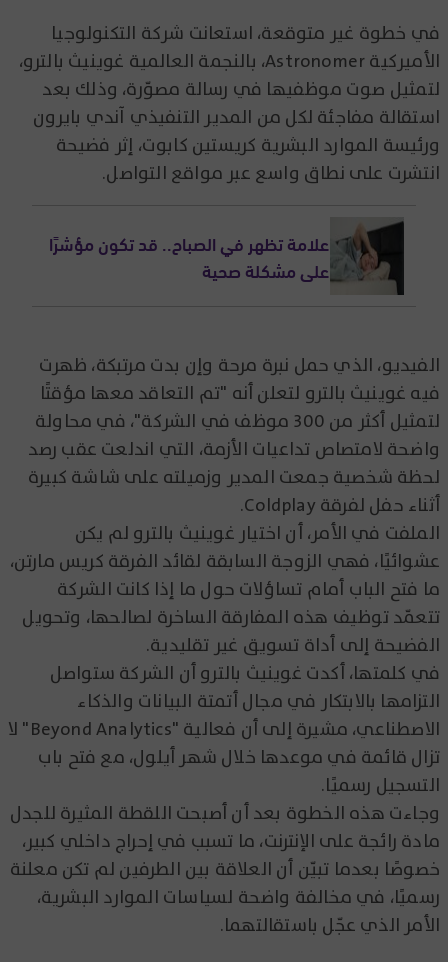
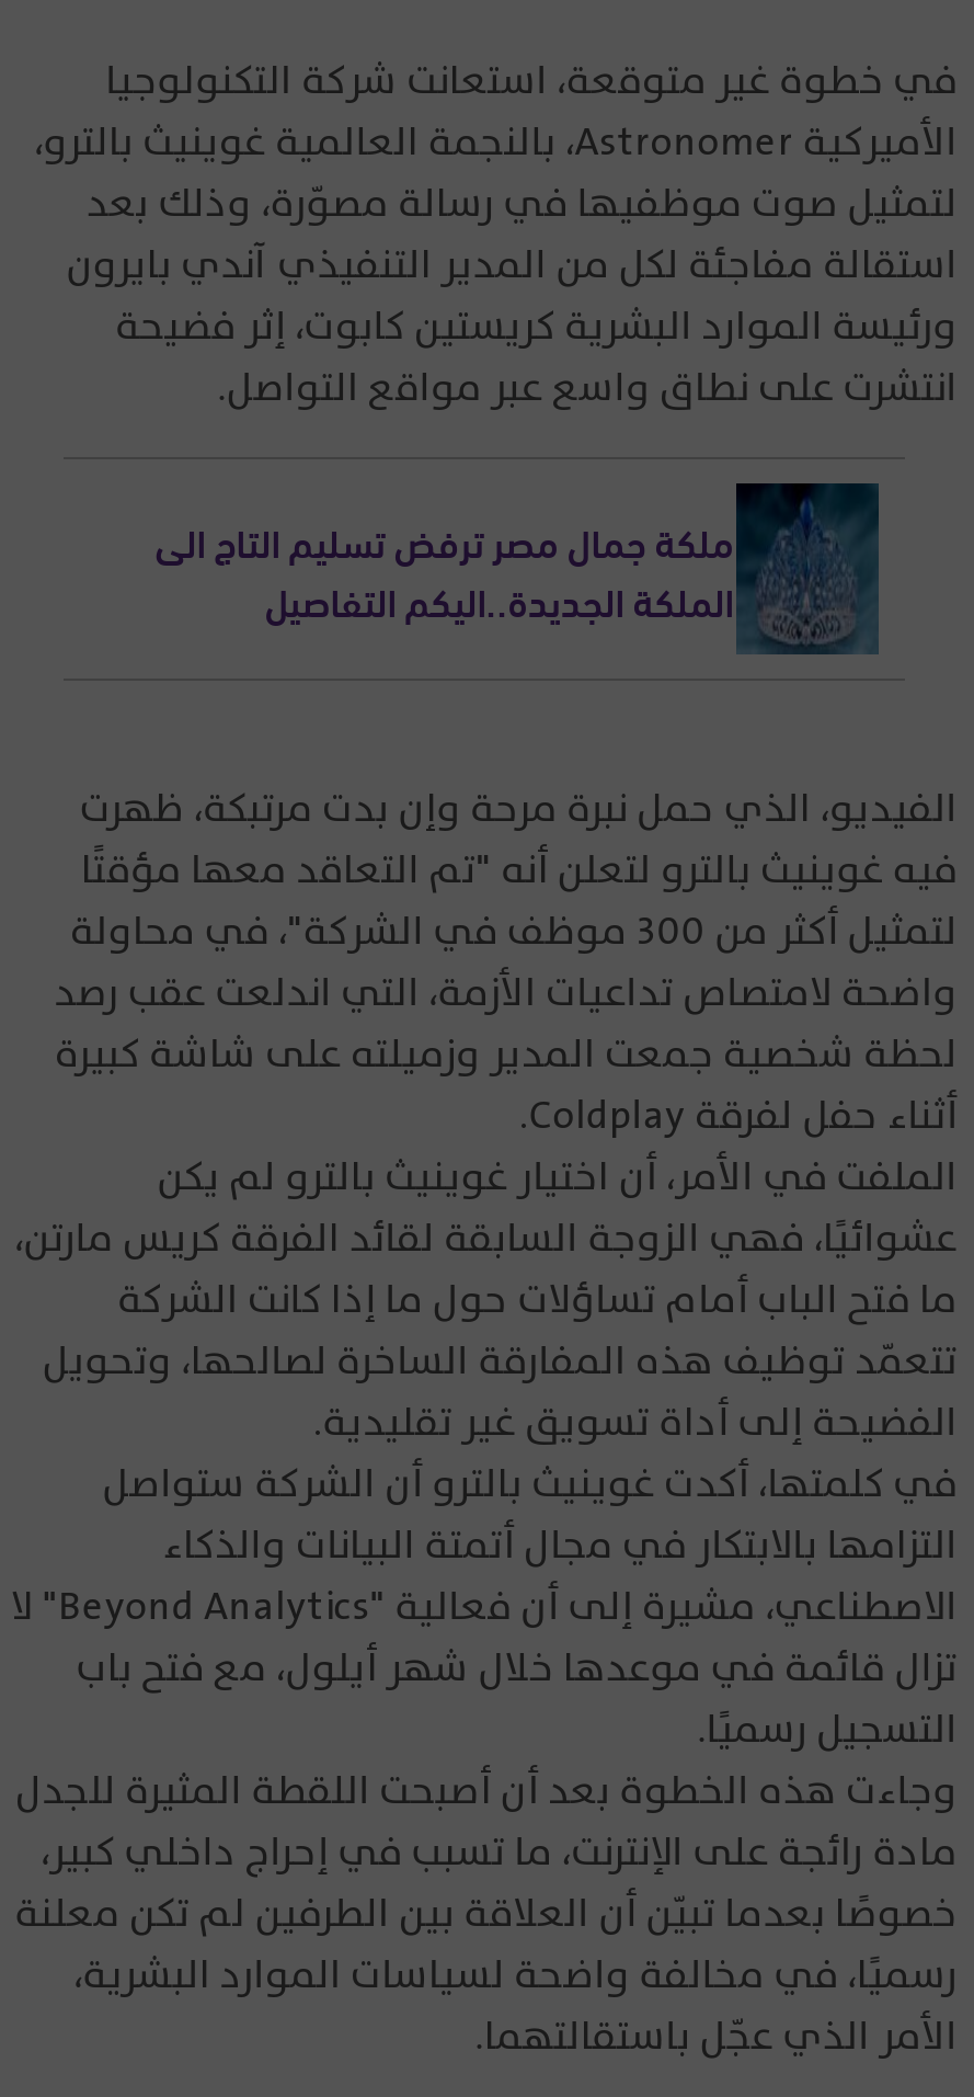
- [image]
- علامة تظهر في الصباح.. قد تكون مؤشرًا
- على مشكلة صحية
+ [image]
+ ملكة جمال مصر ترفض تسليم التاج الى
+ الملكة الجديدة..اليكم التفاصيل
